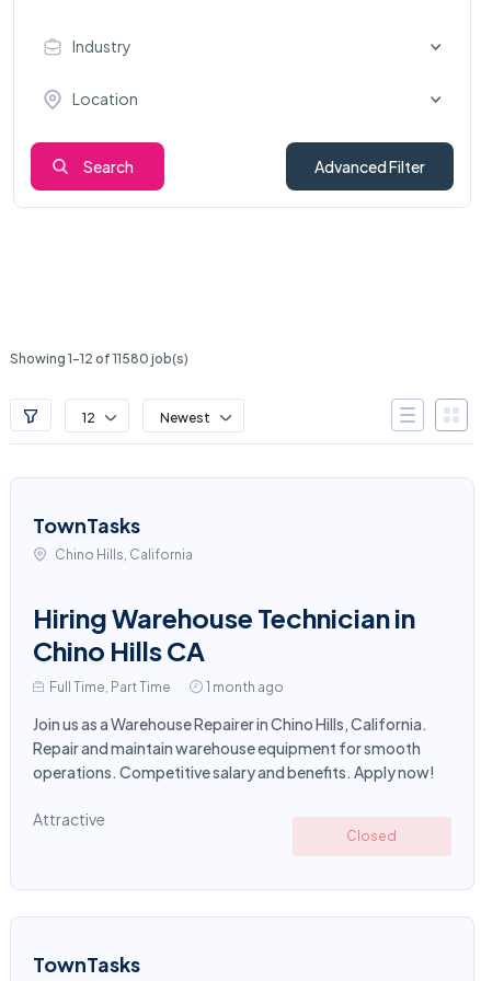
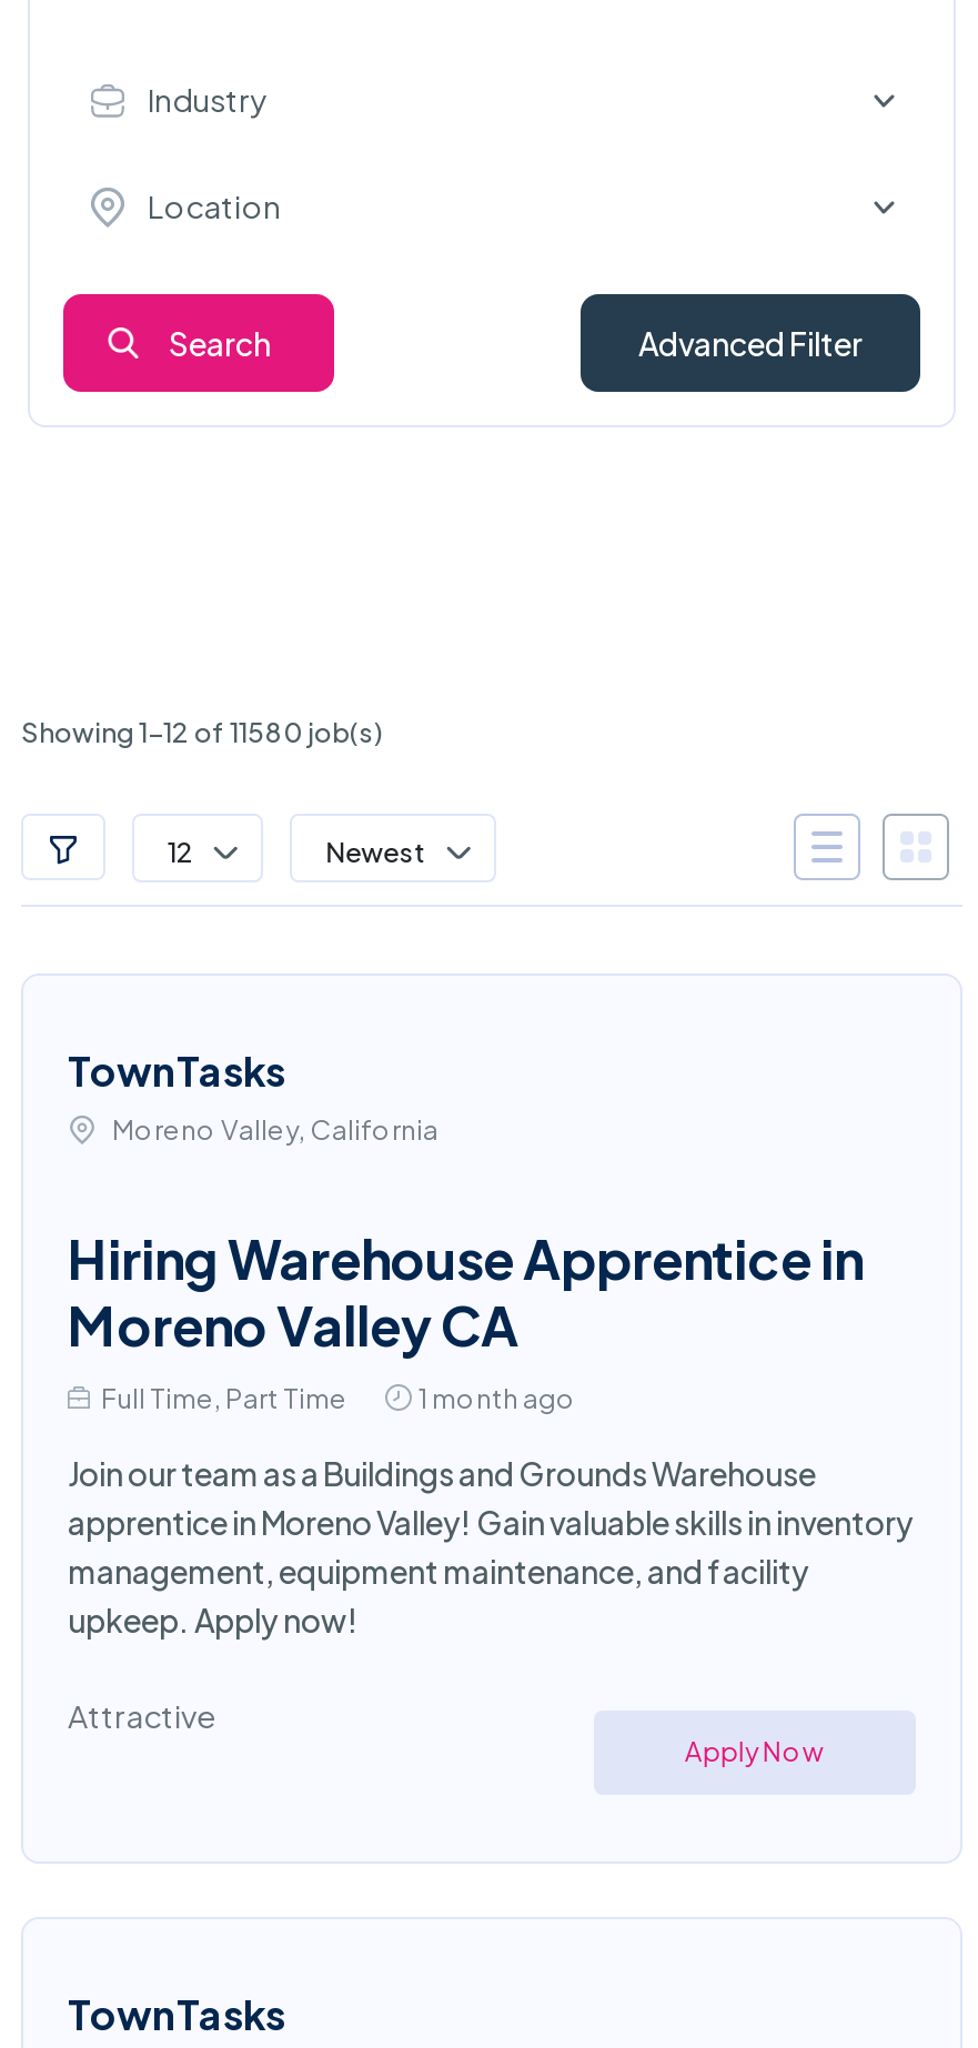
- Chino Hills, California
+ Moreno Valley, California

- Hiring Warehouse Technician in
+ Hiring Warehouse Apprentice in

- Chino Hills CA
+ Moreno Valley CA

- Join us as a Warehouse Repairer in Chino Hills, California.
- Repair and maintain warehouse equipment for smooth
- operations. Competitive salary and benefits. Apply now!
+ Join our team as a Buildings and Grounds Warehouse
+ apprentice in Moreno Valley! Gain valuable skills in inventory
+ management, equipment maintenance, and facility
+ upkeep. Apply now!

- Closed
+ Apply Now
